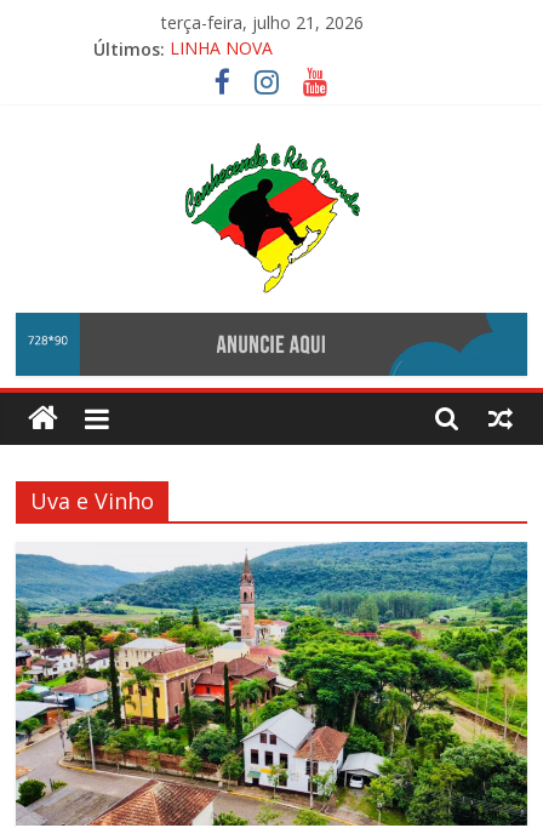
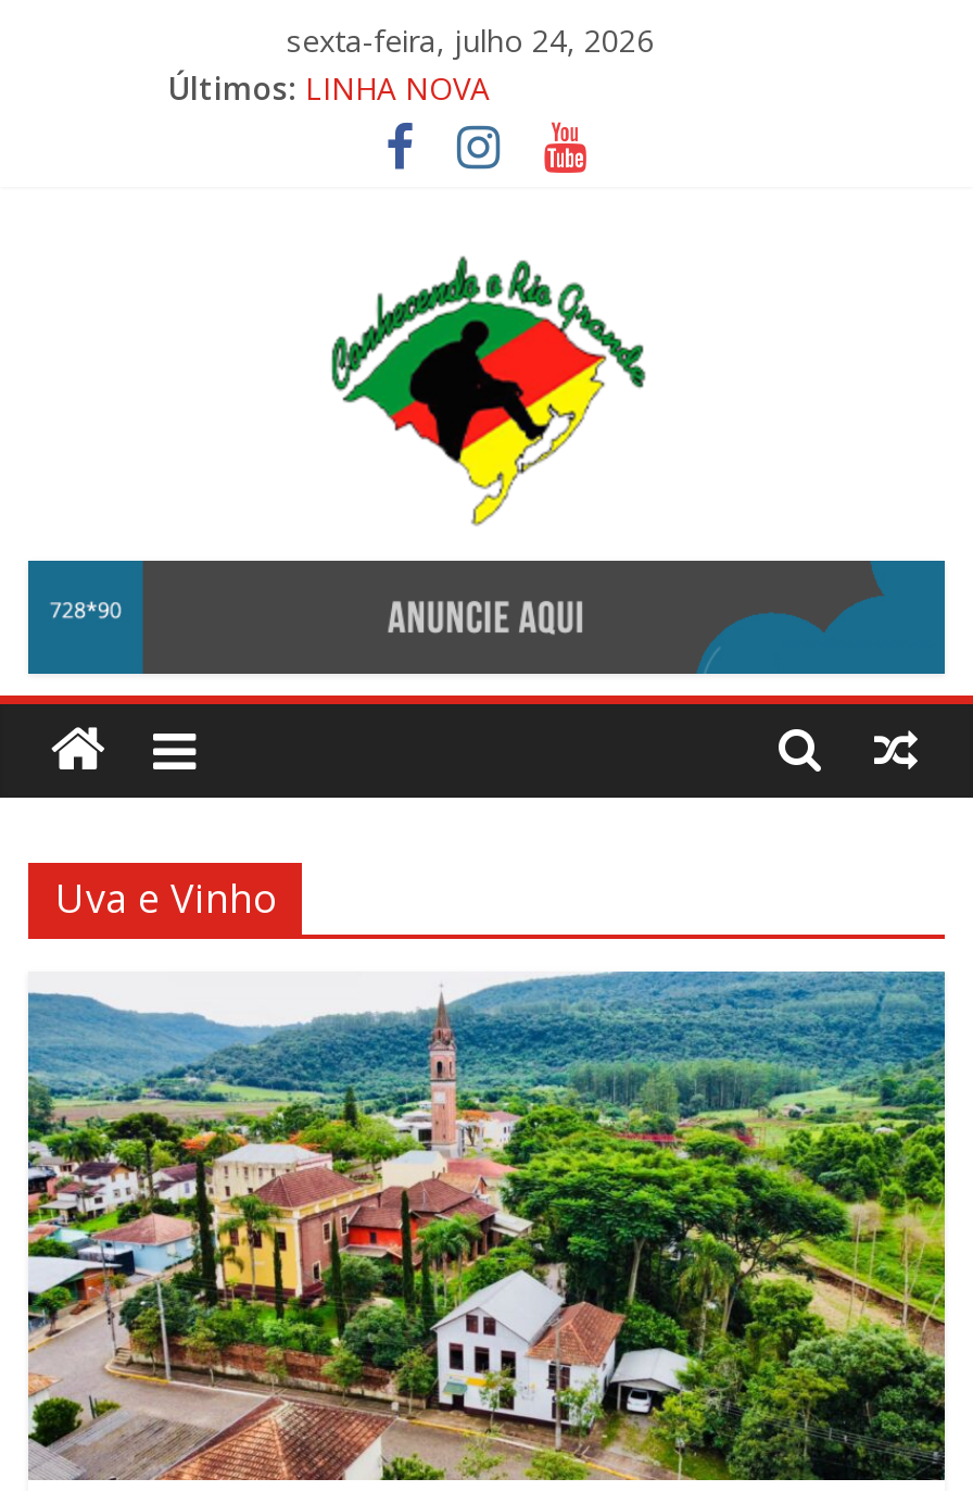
- terça-feira, julho 21, 2026
+ sexta-feira, julho 24, 2026
